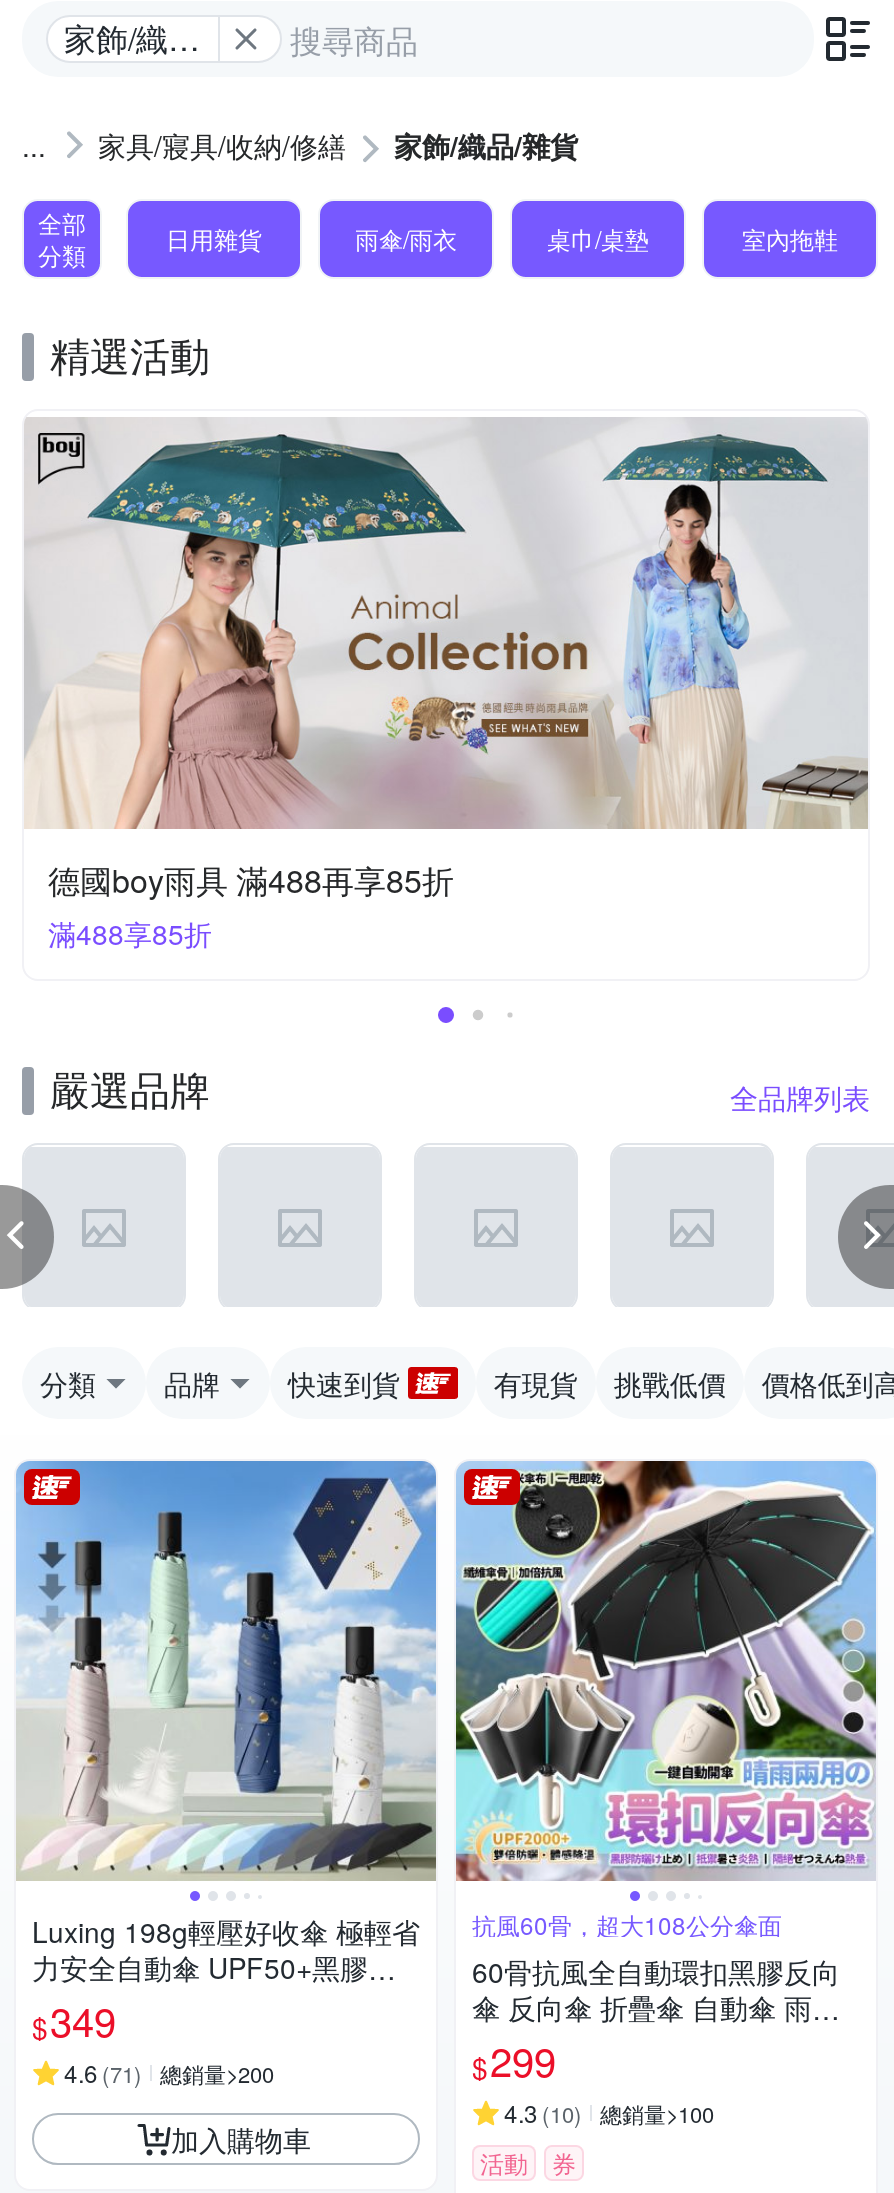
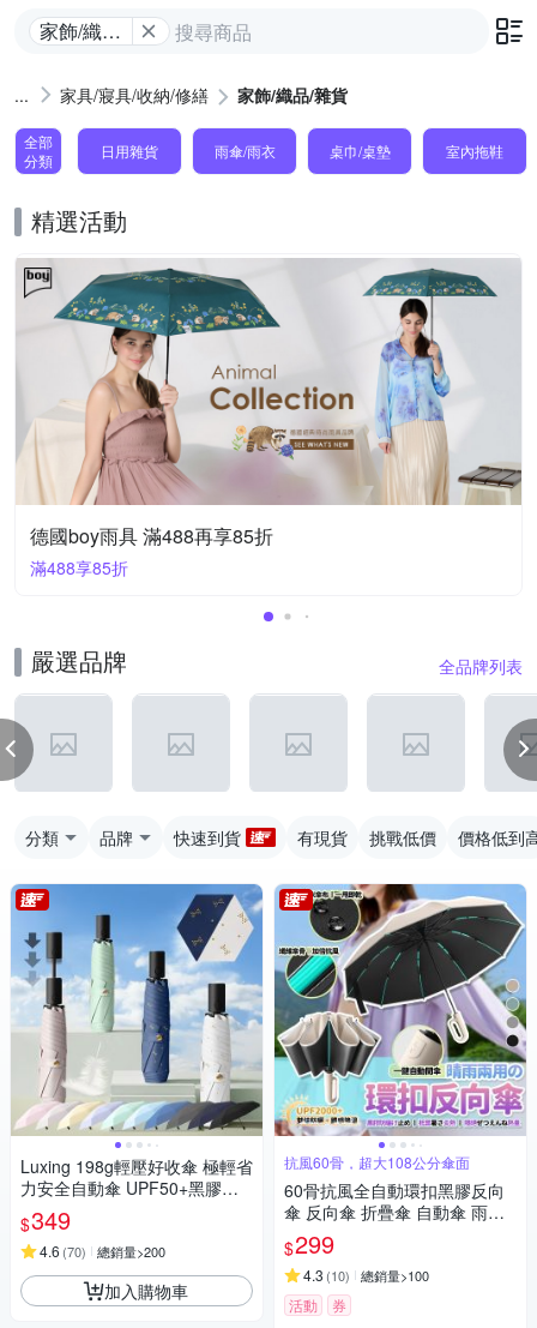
- 4.6 (71) 總銷量>200
+ 4.6 (70) 總銷量>200
